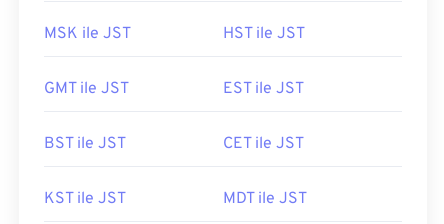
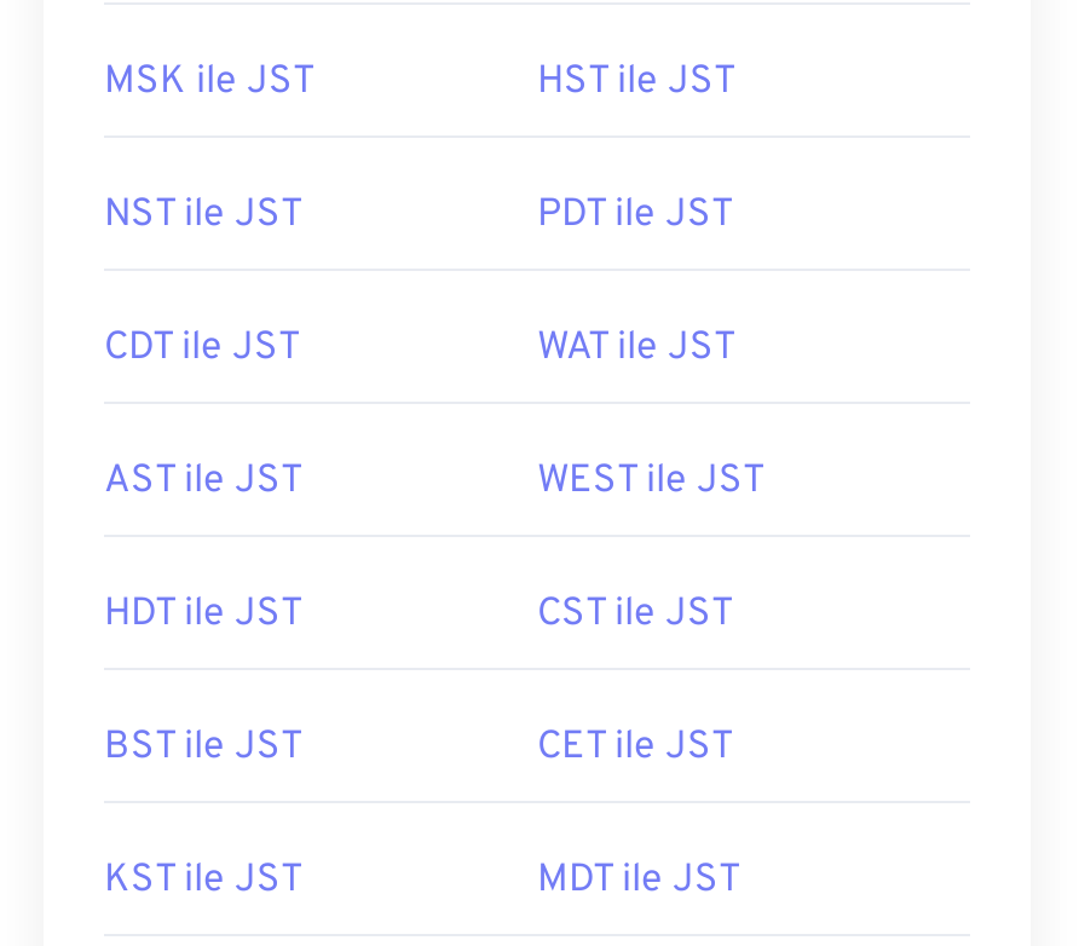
- GMT ile JST
- EST ile JST
+ NST ile JST
+ PDT ile JST
+ CDT ile JST
+ WAT ile JST
+ AST ile JST
+ WEST ile JST
+ HDT ile JST
+ CST ile JST
